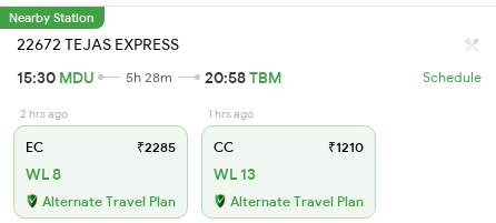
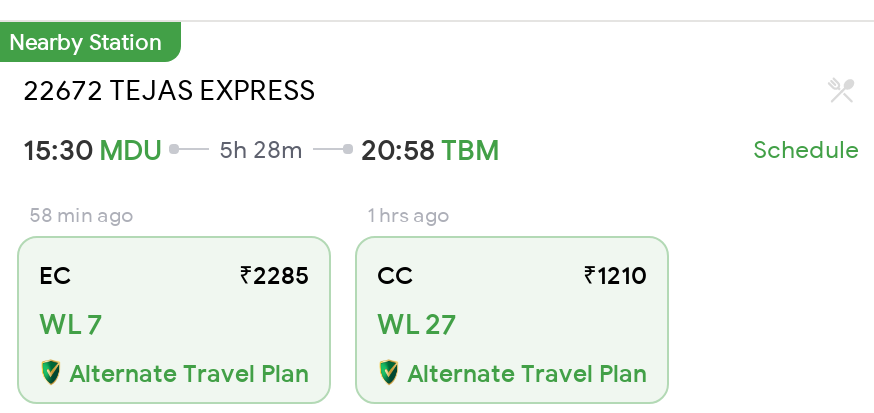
- 2 hrs ago
+ 58 min ago

- WL 8
+ WL 7

- WL 13
+ WL 27
